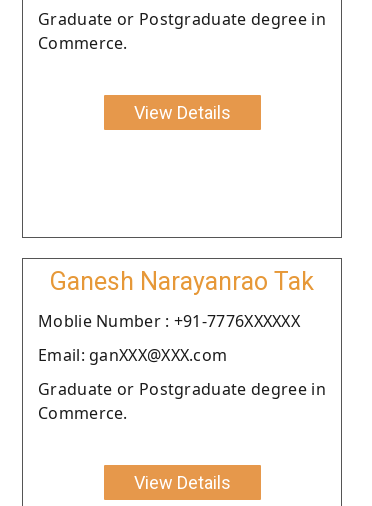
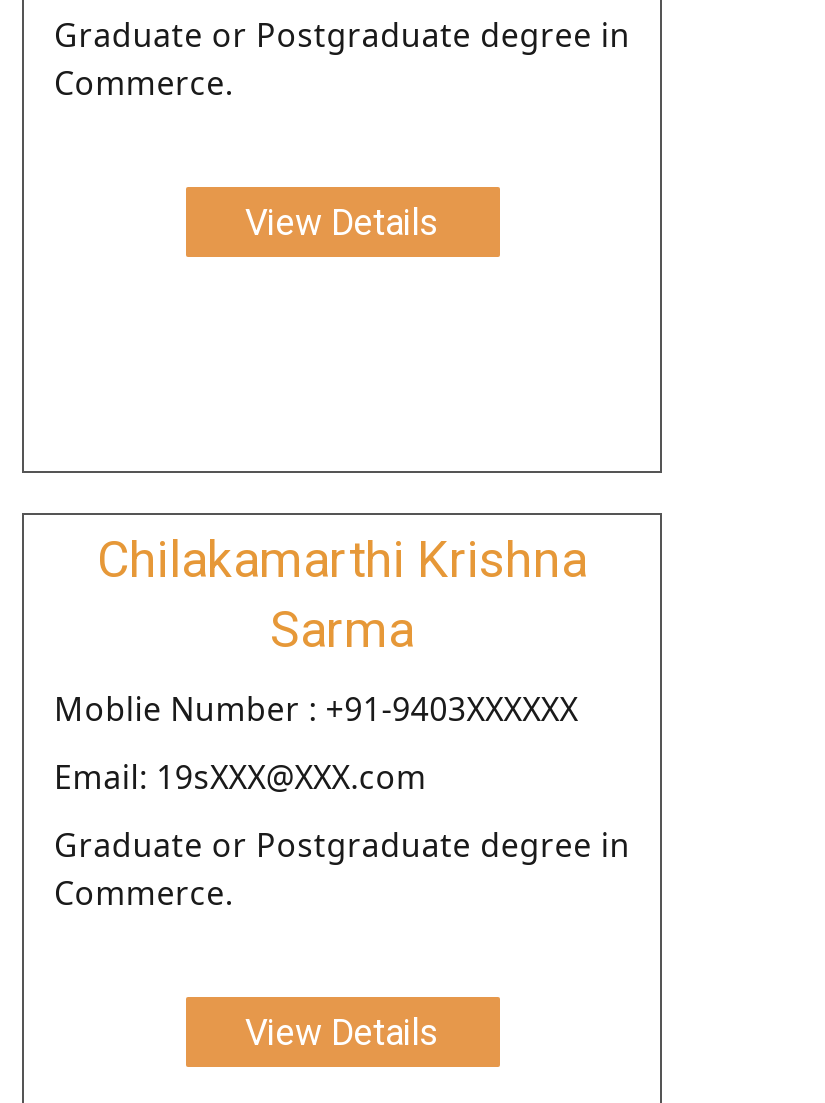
- Ganesh Narayanrao Tak
+ Chilakamarthi Krishna
+ Sarma

- Moblie Number : +91-7776XXXXXX
+ Moblie Number : +91-9403XXXXXX

- Email: ganXXX@XXX.com
+ Email: 19sXXX@XXX.com
